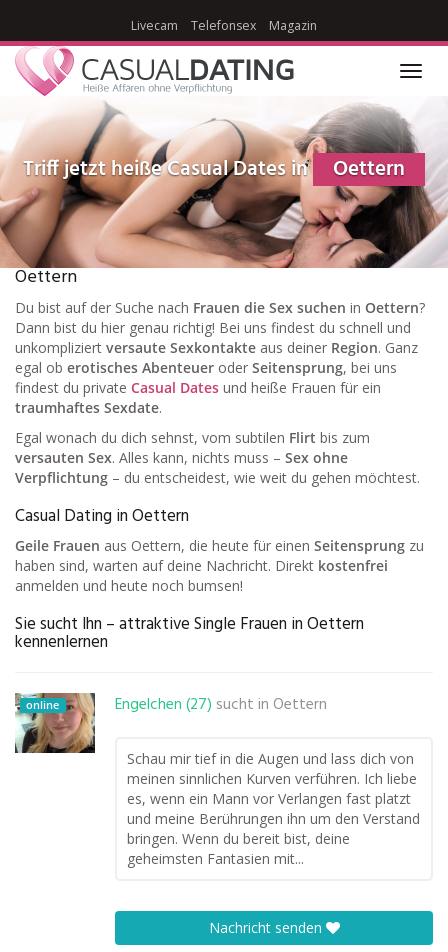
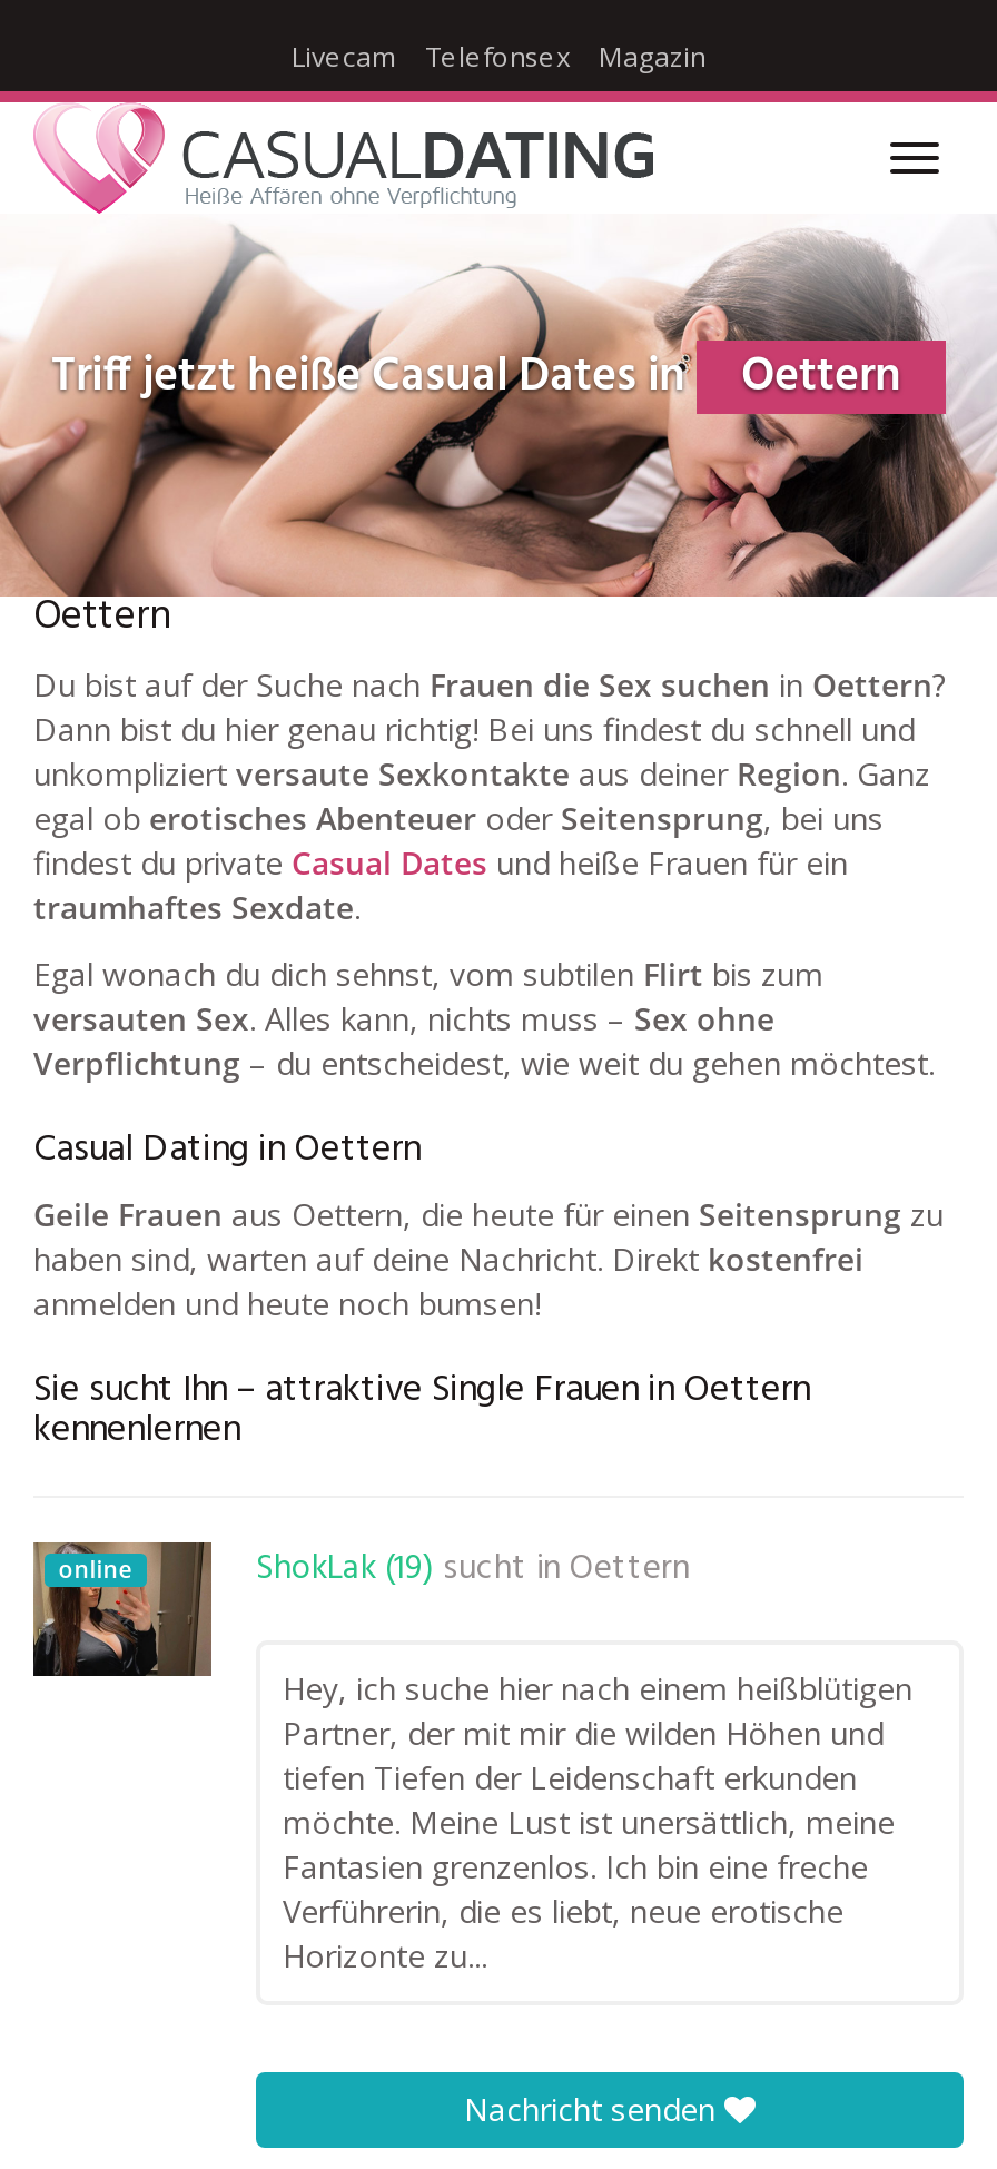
- [image]
- Engelchen (27) sucht in Oettern
+ [image]
+ ShokLak (19) sucht in Oettern

- Schau mir tief in die Augen und lass dich von
- meinen sinnlichen Kurven verführen. Ich liebe
- es, wenn ein Mann vor Verlangen fast platzt
- und meine Berührungen ihn um den Verstand
- bringen. Wenn du bereit bist, deine
- geheimsten Fantasien mit...
+ Hey, ich suche hier nach einem heißblütigen
+ Partner, der mit mir die wilden Höhen und
+ tiefen Tiefen der Leidenschaft erkunden
+ möchte. Meine Lust ist unersättlich, meine
+ Fantasien grenzenlos. Ich bin eine freche
+ Verführerin, die es liebt, neue erotische
+ Horizonte zu...
